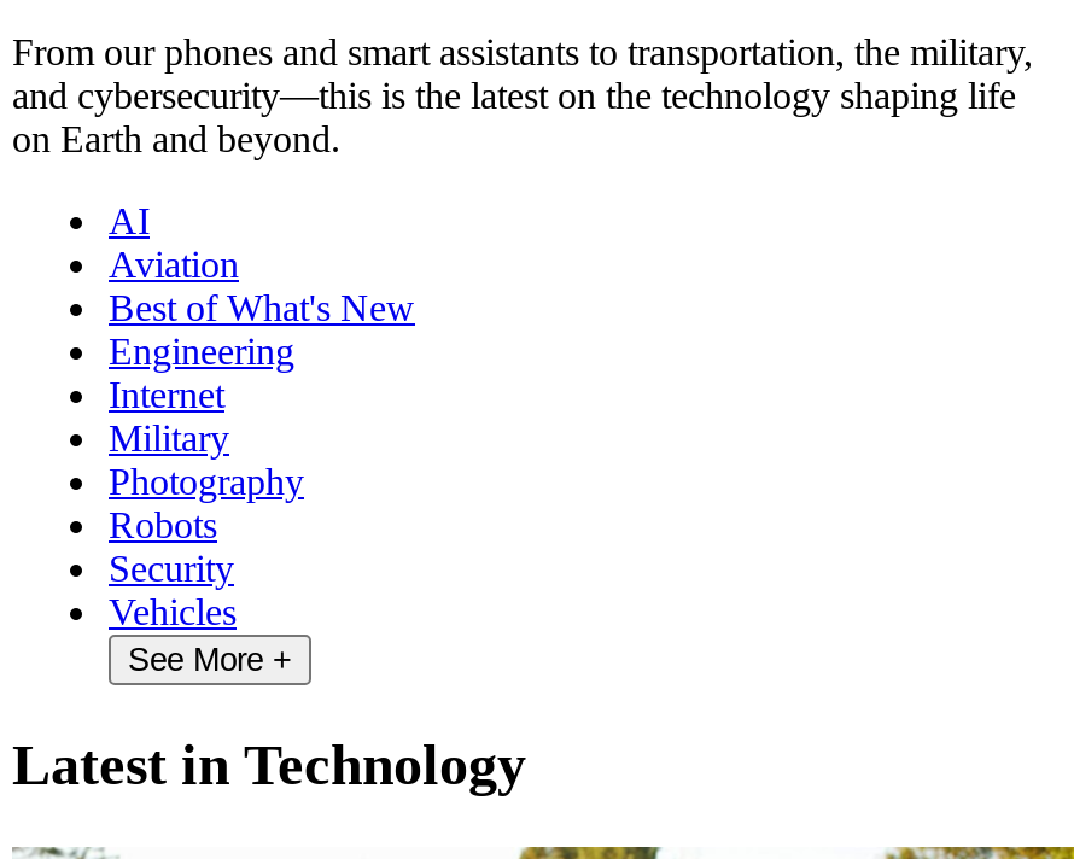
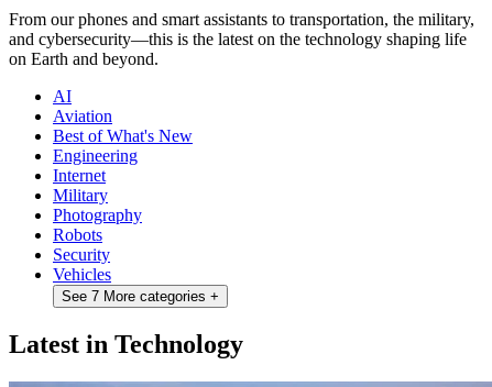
- See More +
+ See 7 More categories +
